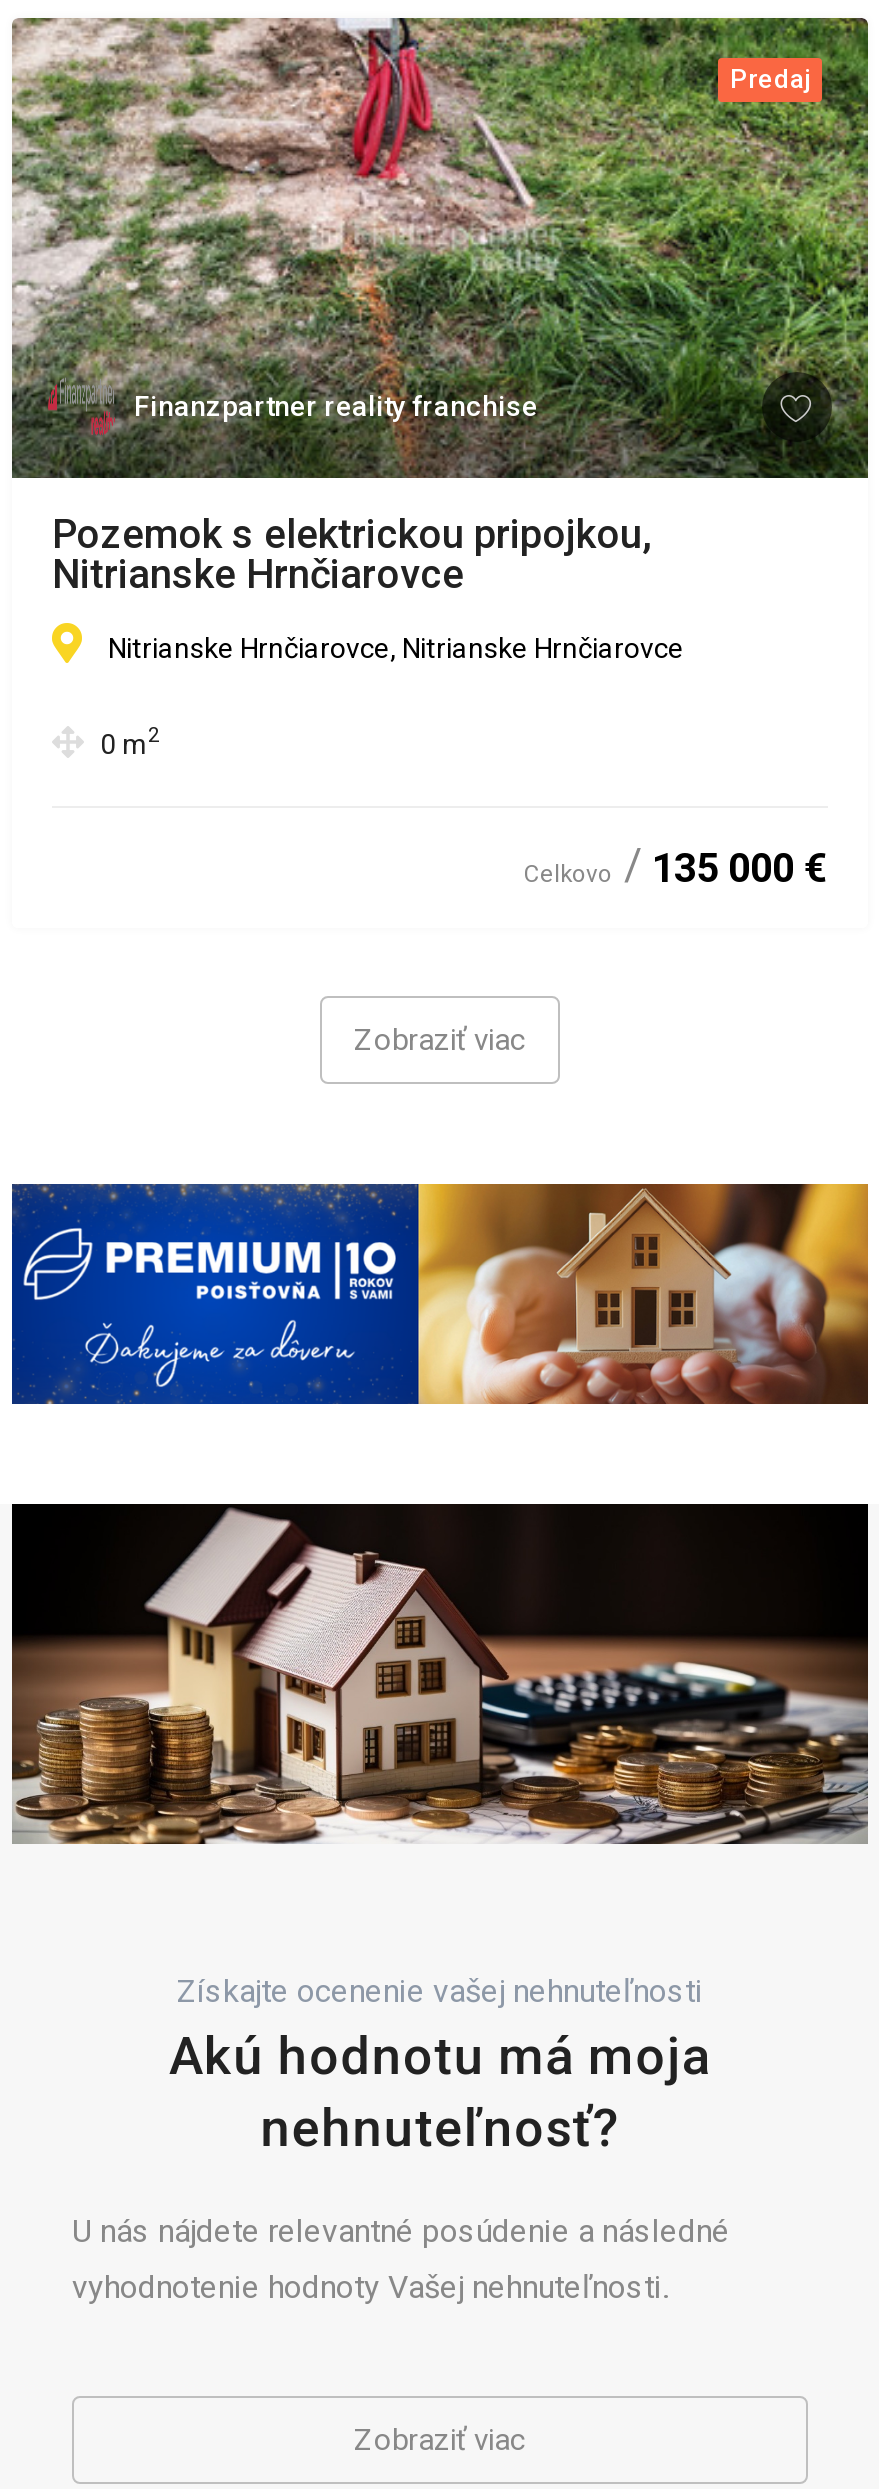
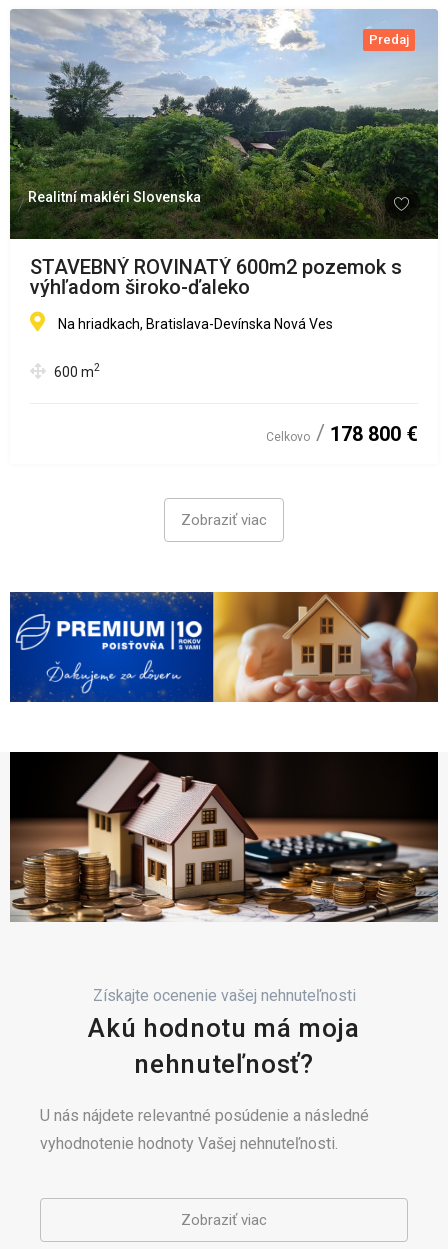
- [image]
- Finanzpartner reality franchise
+ [image]
+ Realitní makléri Slovenska

- Pozemok s elektrickou pripojkou,
- Nitrianske Hrnčiarovce
+ STAVEBNÝ ROVINATÝ 600m2 pozemok s
+ výhľadom široko-ďaleko

- Nitrianske Hrnčiarovce, Nitrianske Hrnčiarovce
+ Na hriadkach, Bratislava-Devínska Nová Ves

- 0 m2
+ 600 m2

- Celkovo 135 000 €
+ Celkovo 178 800 €
